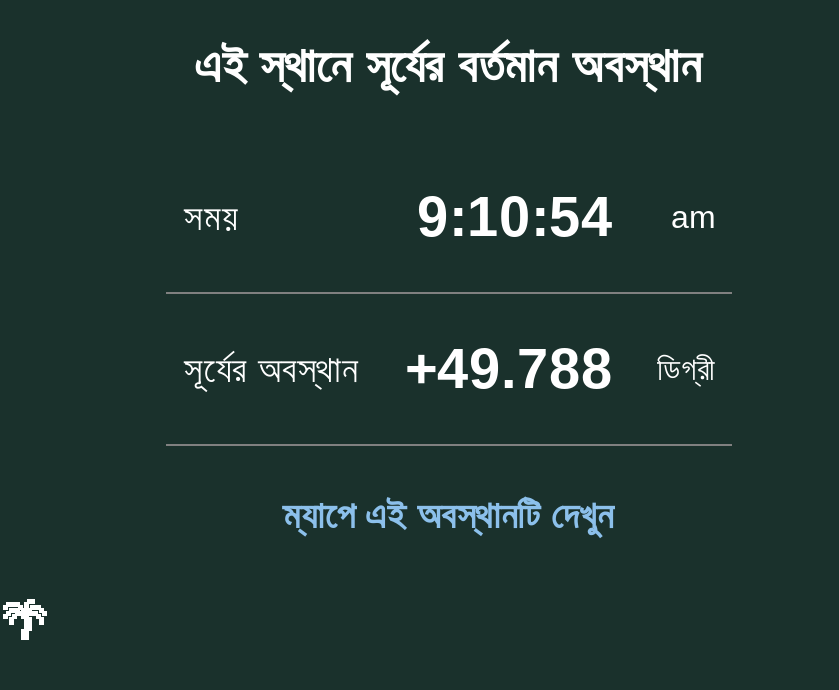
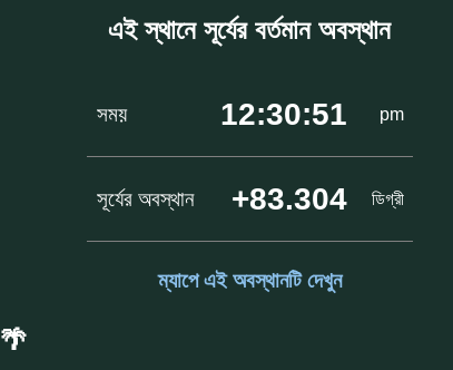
- 9:10:54
- am
+ 12:30:51
+ pm

- সূর্যের অবস্থান +49.788 ডিগ্রী
+ সূর্যের অবস্থান +83.304 ডিগ্রী
